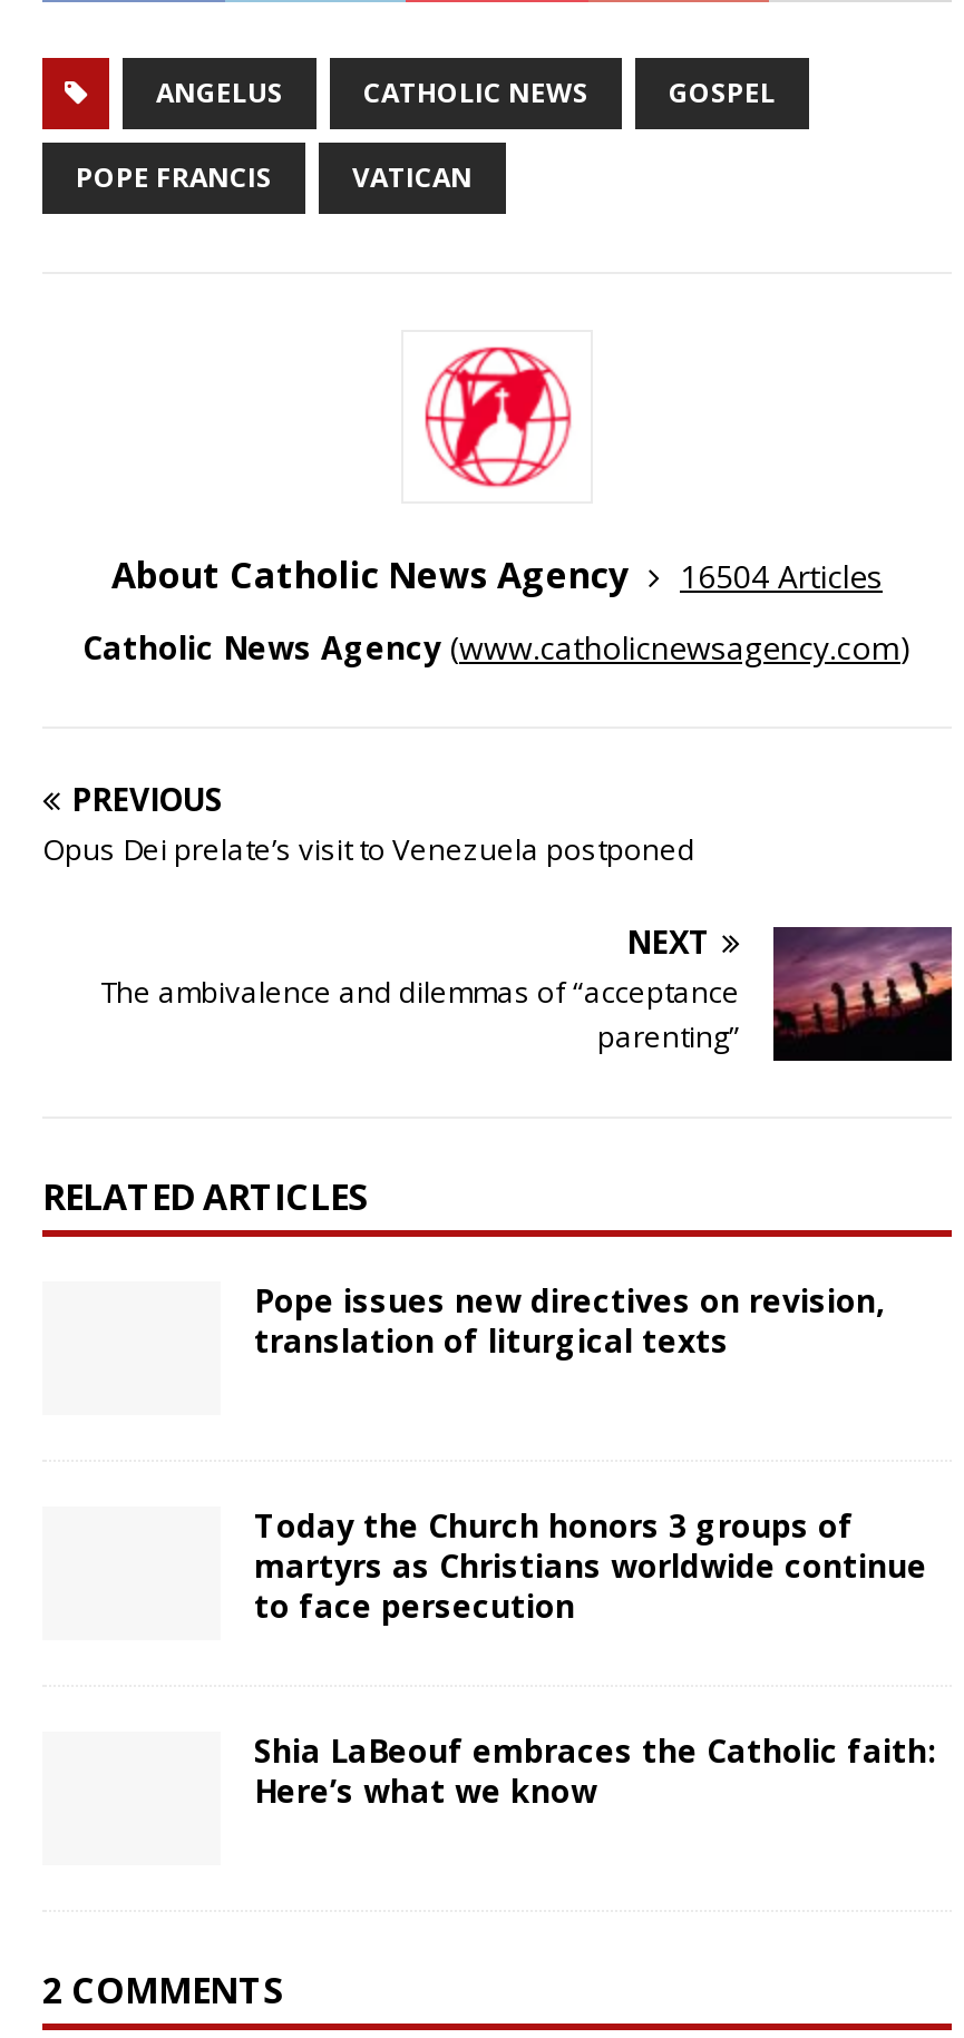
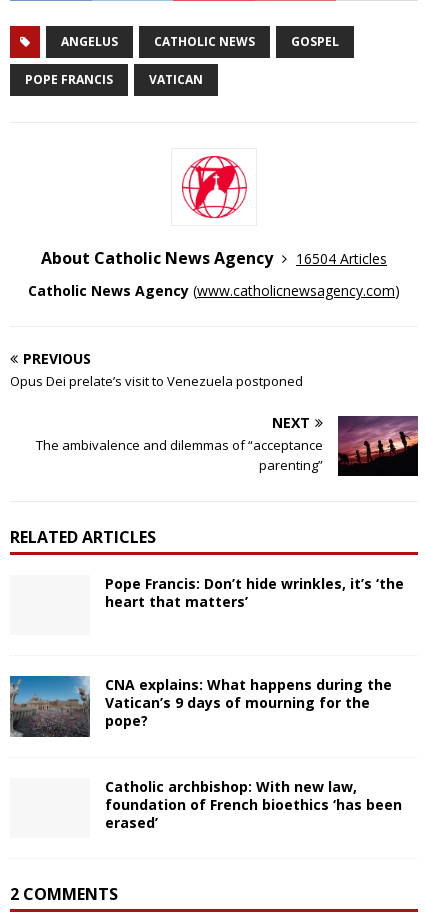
+ [image]

- Pope issues new directives on revision,
- translation of liturgical texts
+ Pope Francis: Don’t hide wrinkles, it’s ‘the
+ heart that matters’

- Today the Church honors 3 groups of
- martyrs as Christians worldwide continue
- to face persecution
+ CNA explains: What happens during the
+ Vatican’s 9 days of mourning for the
+ pope?

- Shia LaBeouf embraces the Catholic faith:
- Here’s what we know
+ Catholic archbishop: With new law,
+ foundation of French bioethics ‘has been
+ erased’
